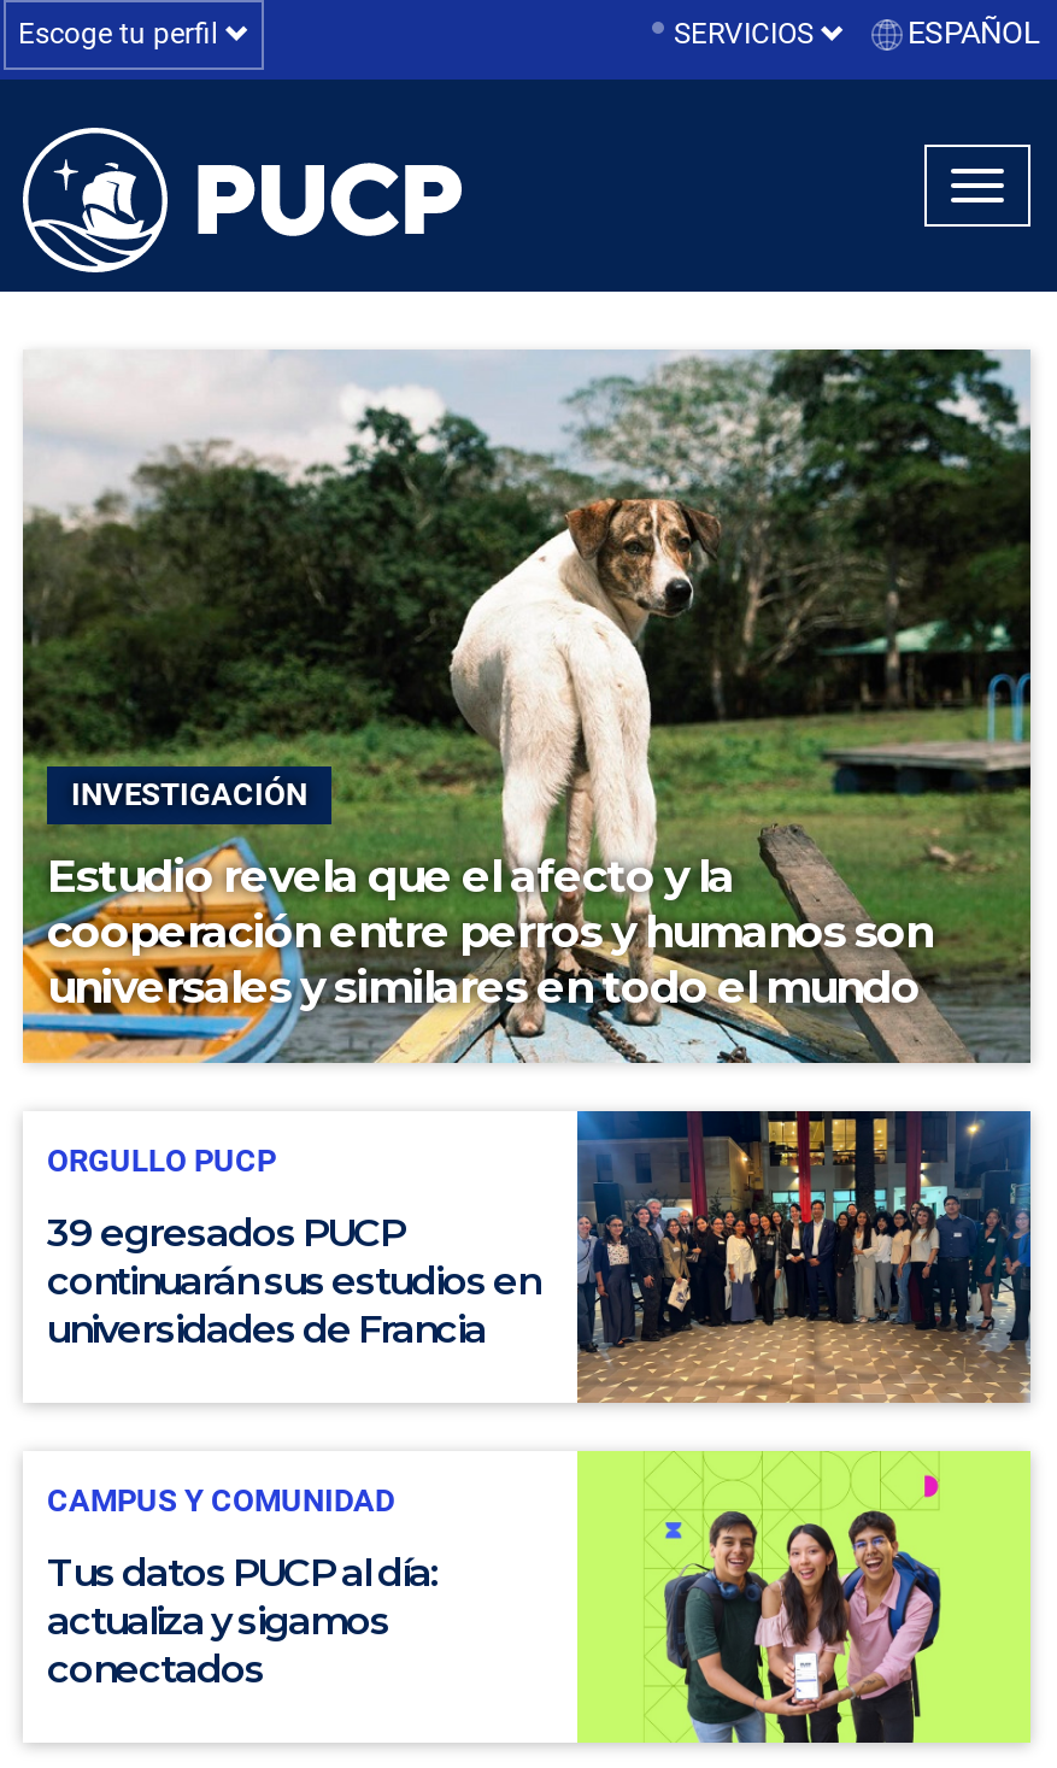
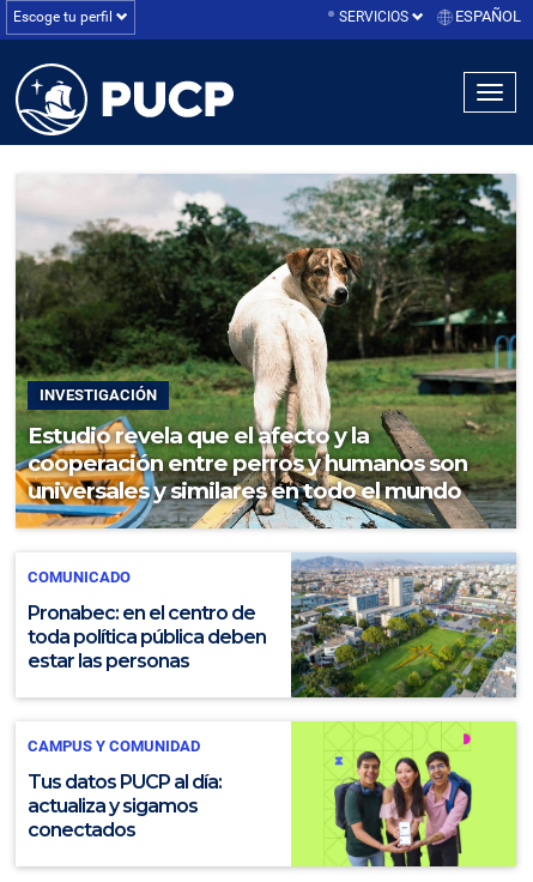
- [image]
- 39 egresados PUCP
- continuarán sus estudios en
- universidades de Francia
+ [image]
+ Pronabec: en el centro de
+ toda política pública deben
+ estar las personas

- ORGULLO PUCP
+ COMUNICADO
